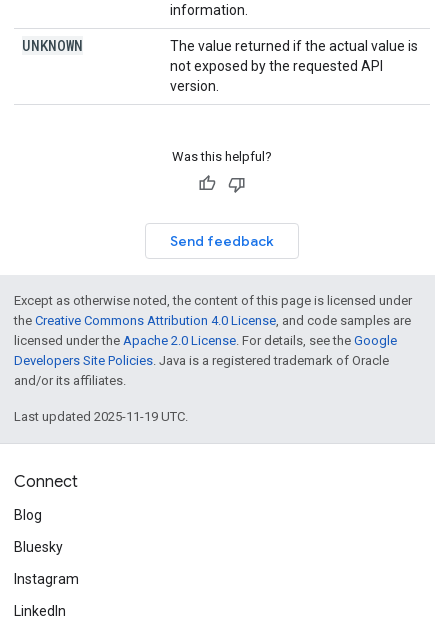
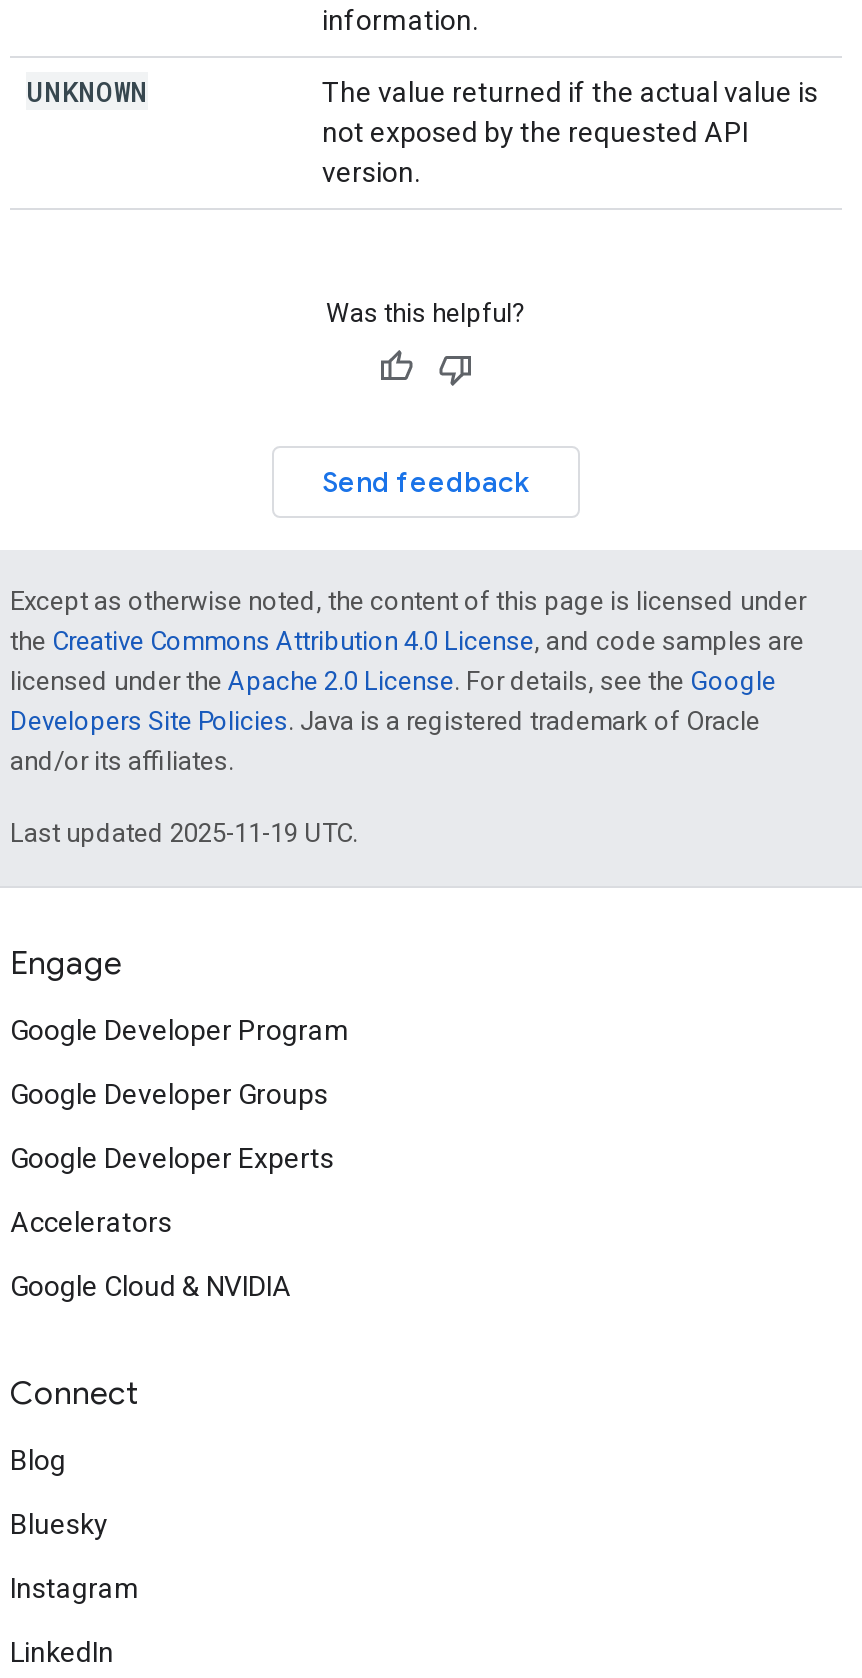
+ Engage
+ Google Developer Program
+ Google Developer Groups
+ Google Developer Experts
+ Accelerators
+ Google Cloud & NVIDIA
